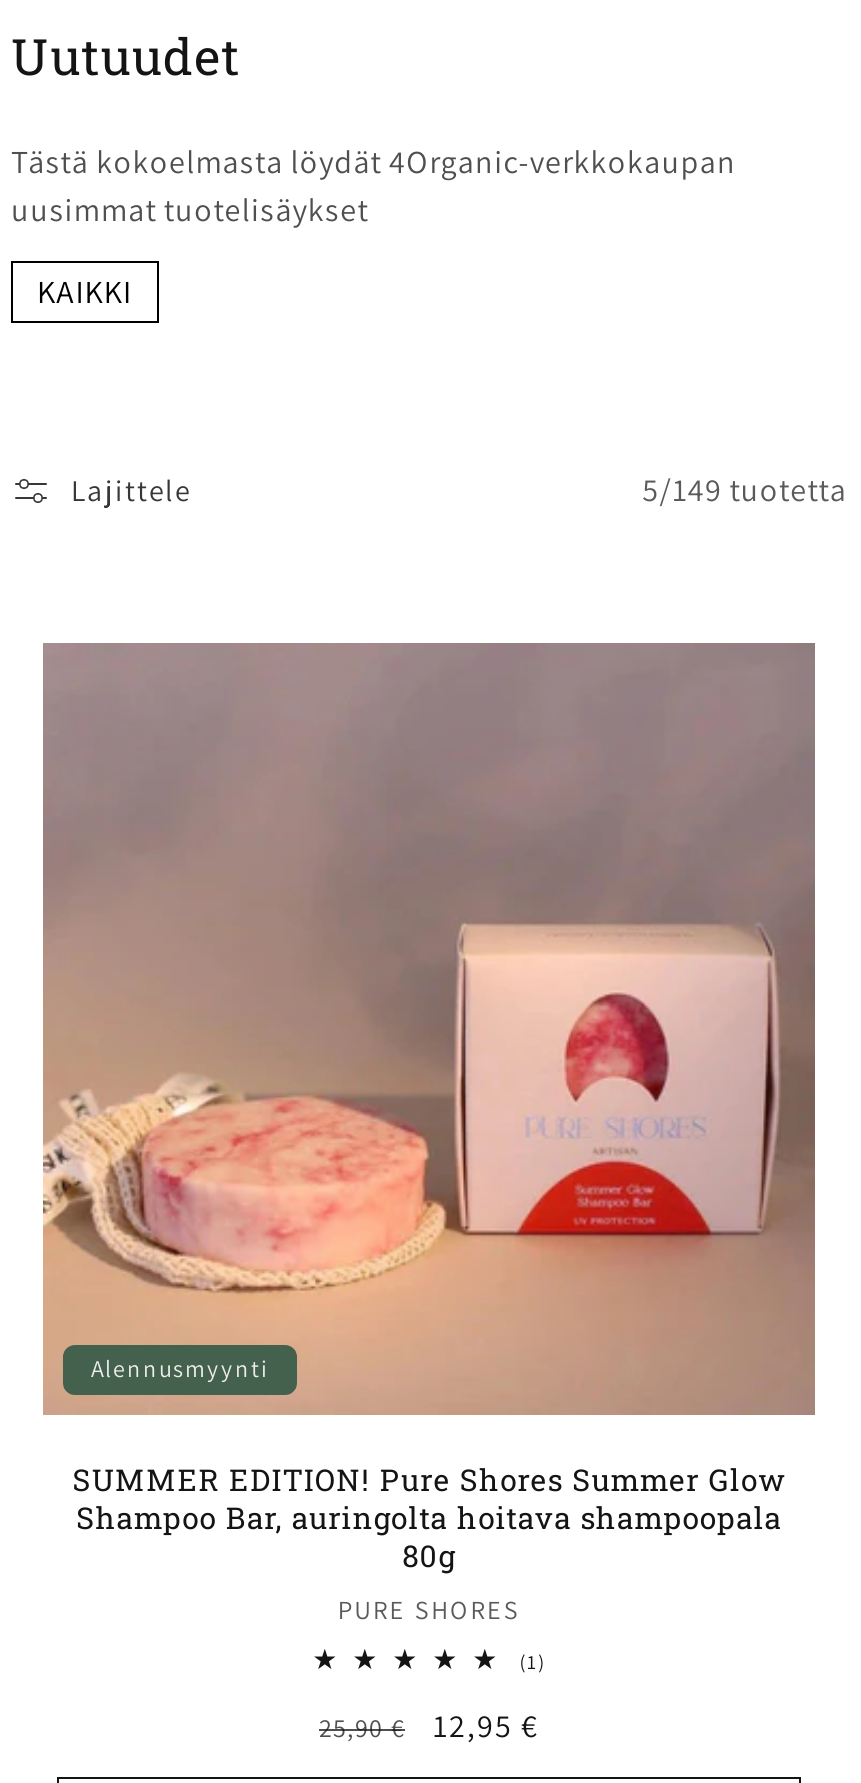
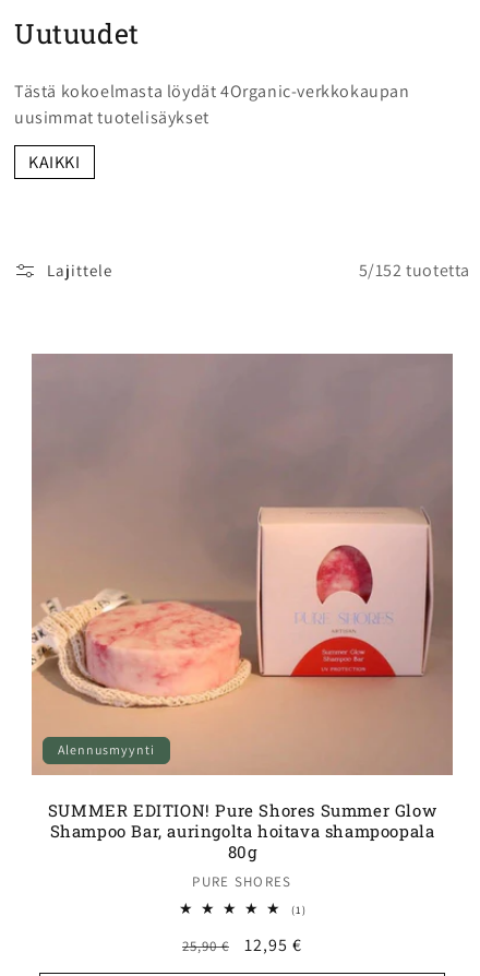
- 5/149 tuotetta
+ 5/152 tuotetta
